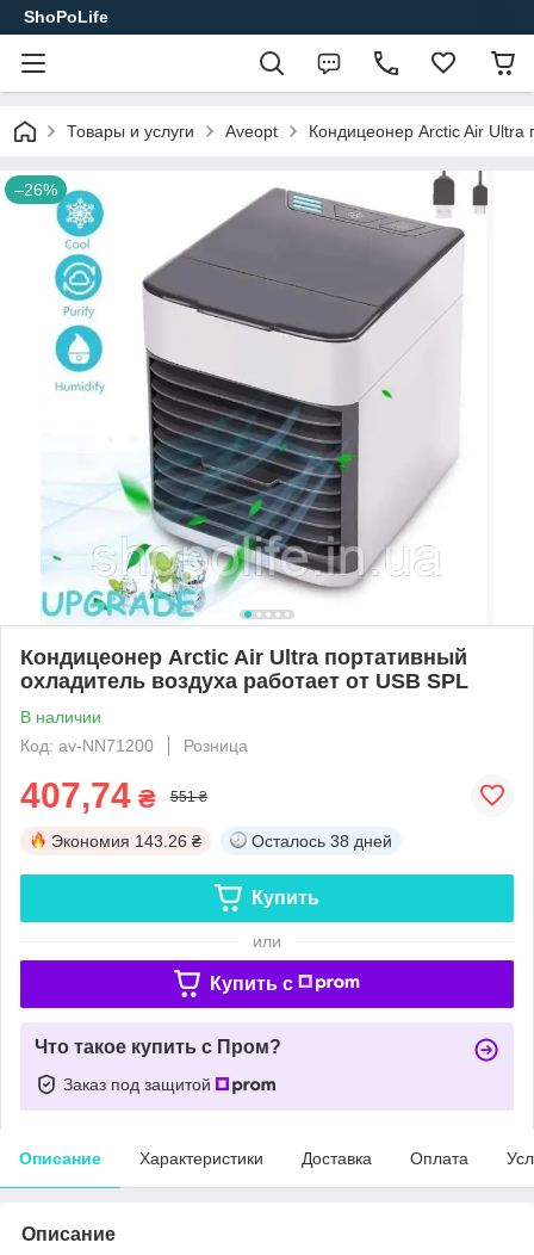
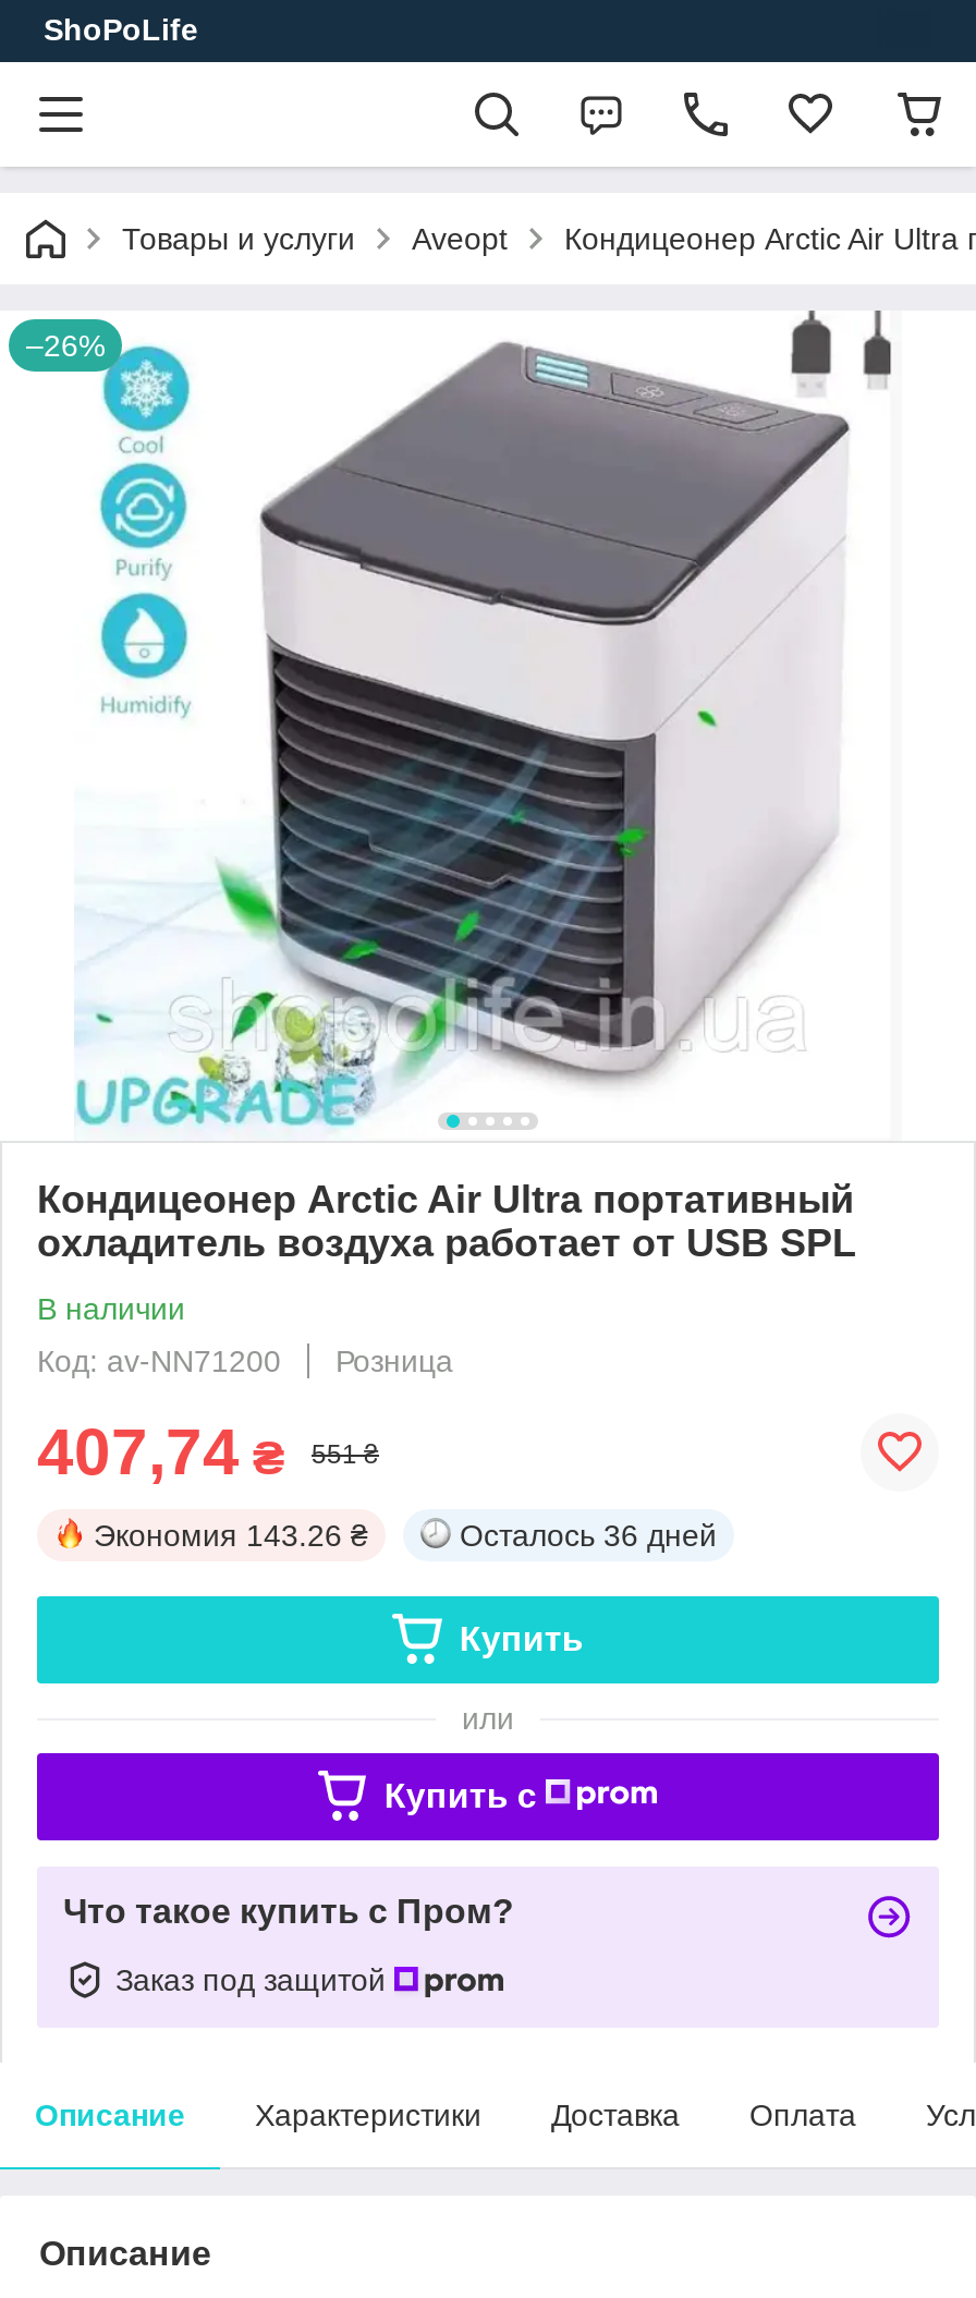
- Осталось 38 дней
+ Осталось 36 дней
